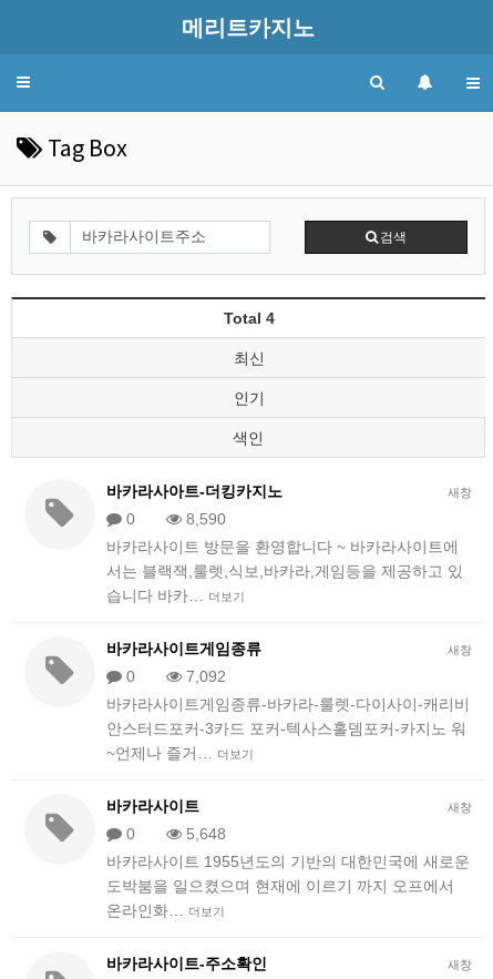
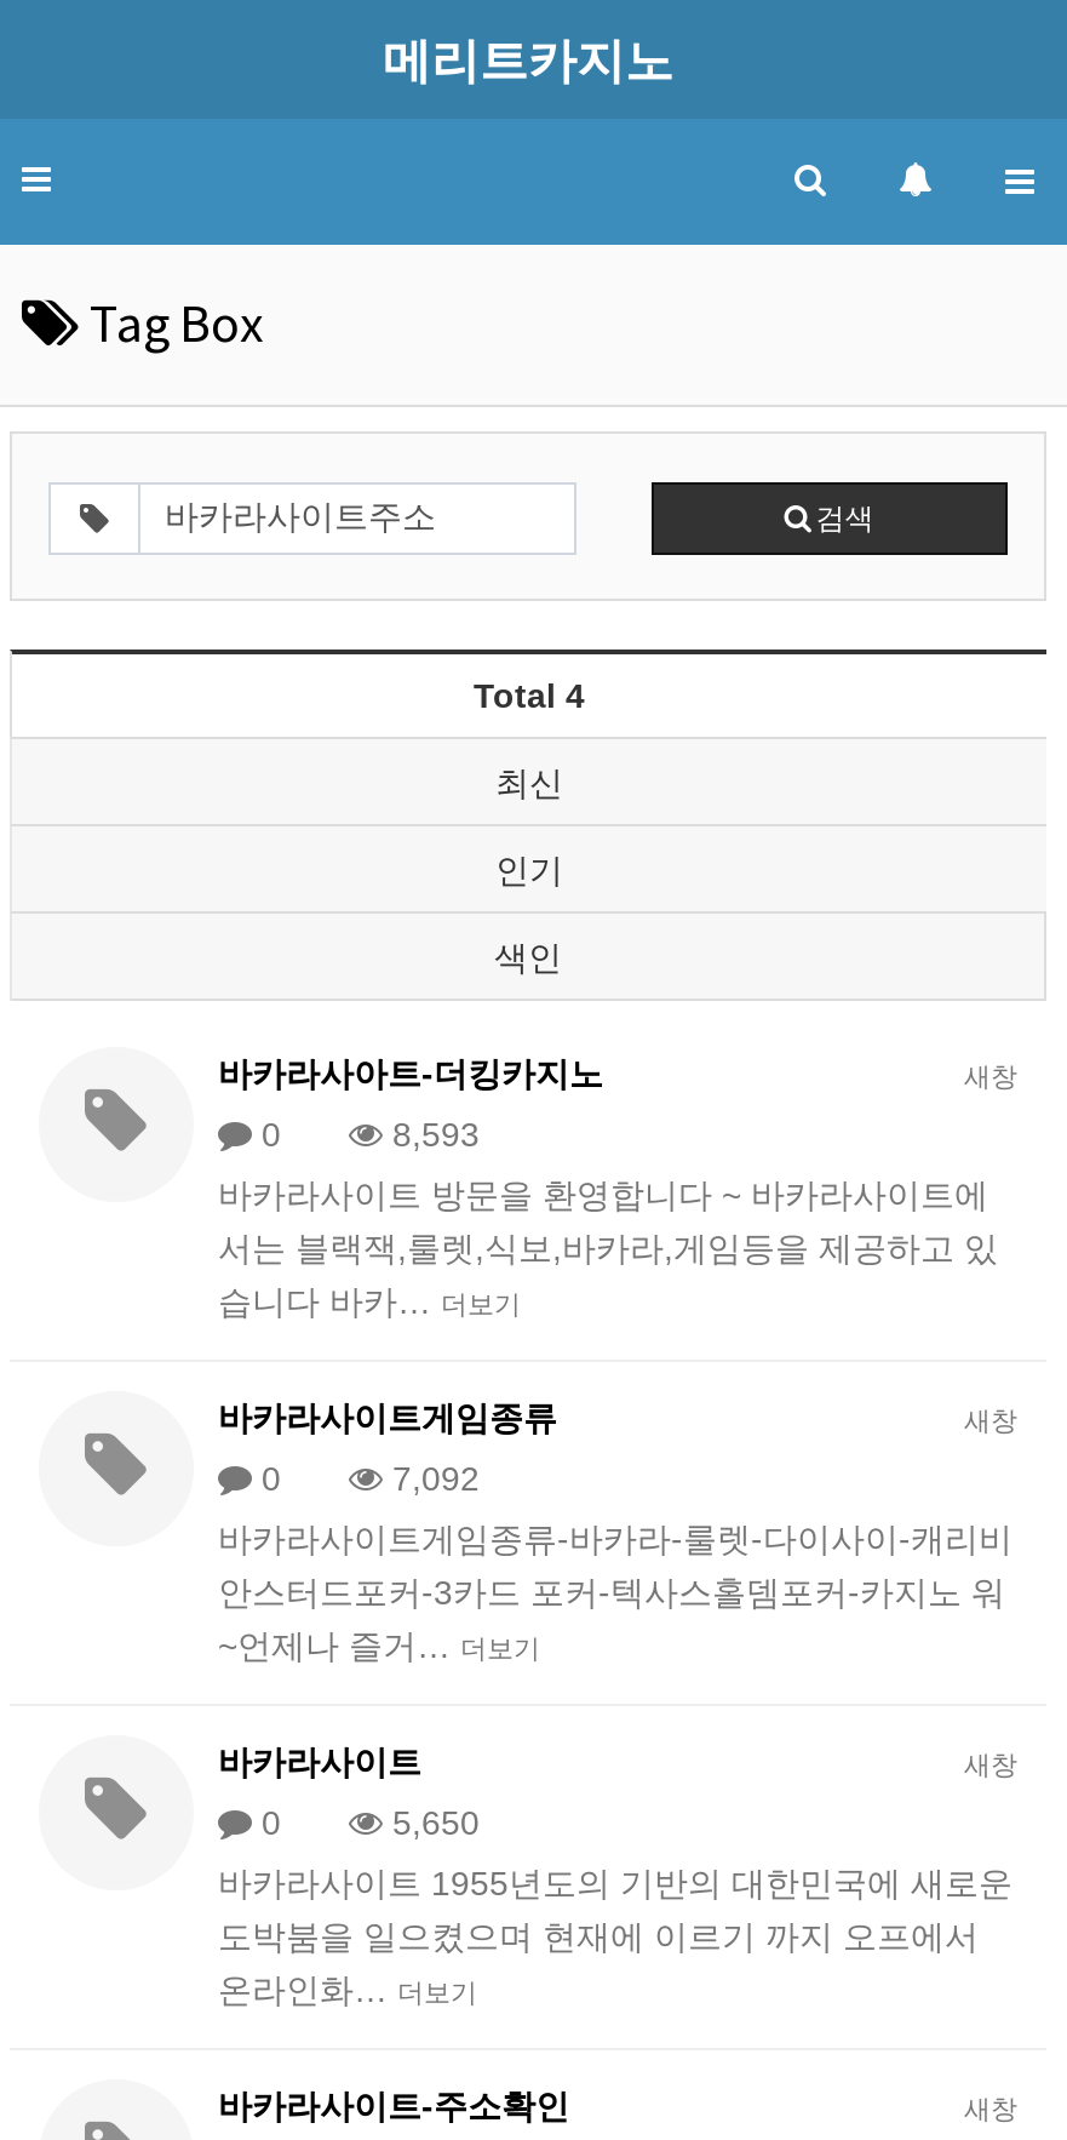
- 8,590
+ 8,593

- 5,648
+ 5,650
